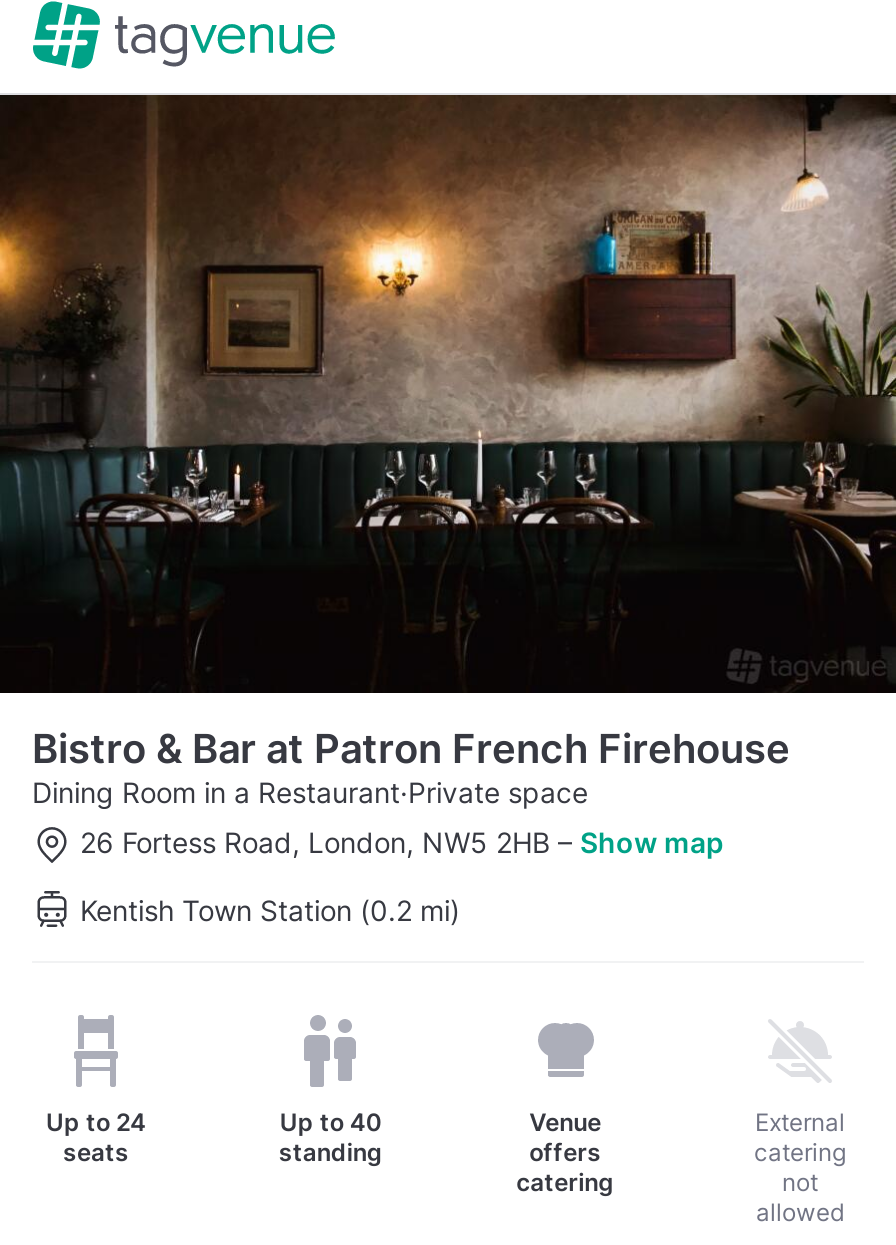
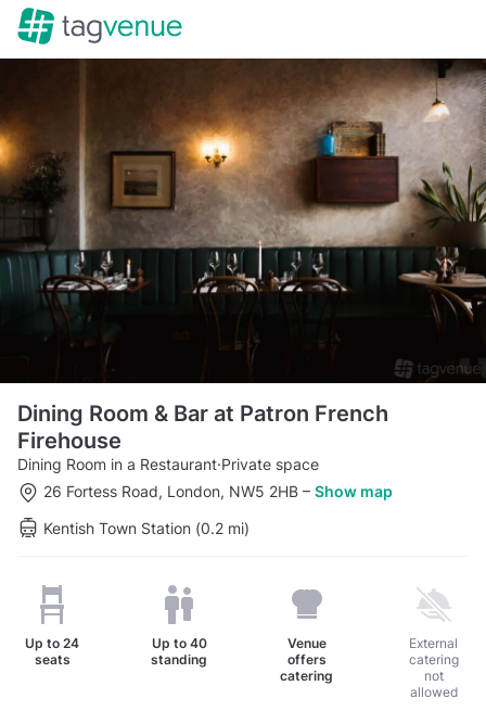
- Bistro & Bar at Patron French Firehouse
+ Dining Room & Bar at Patron French
+ Firehouse
